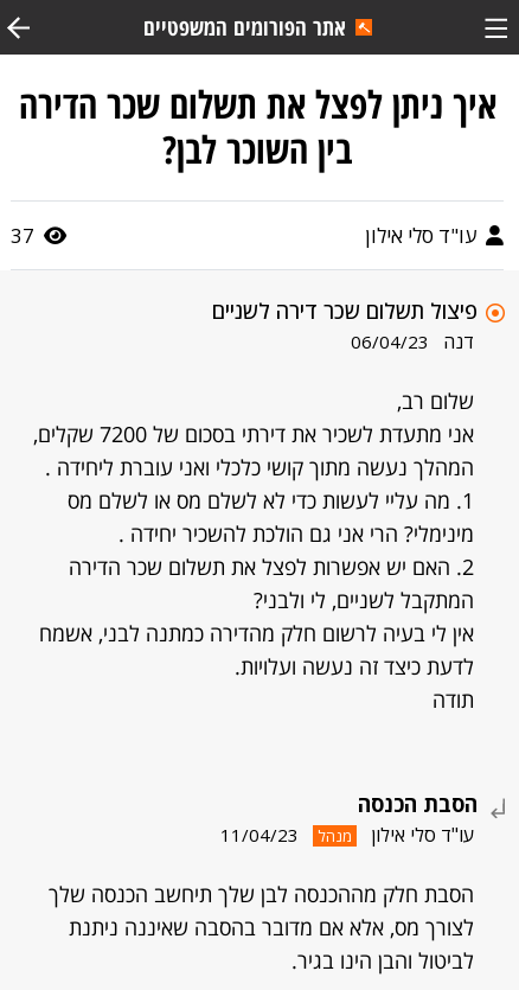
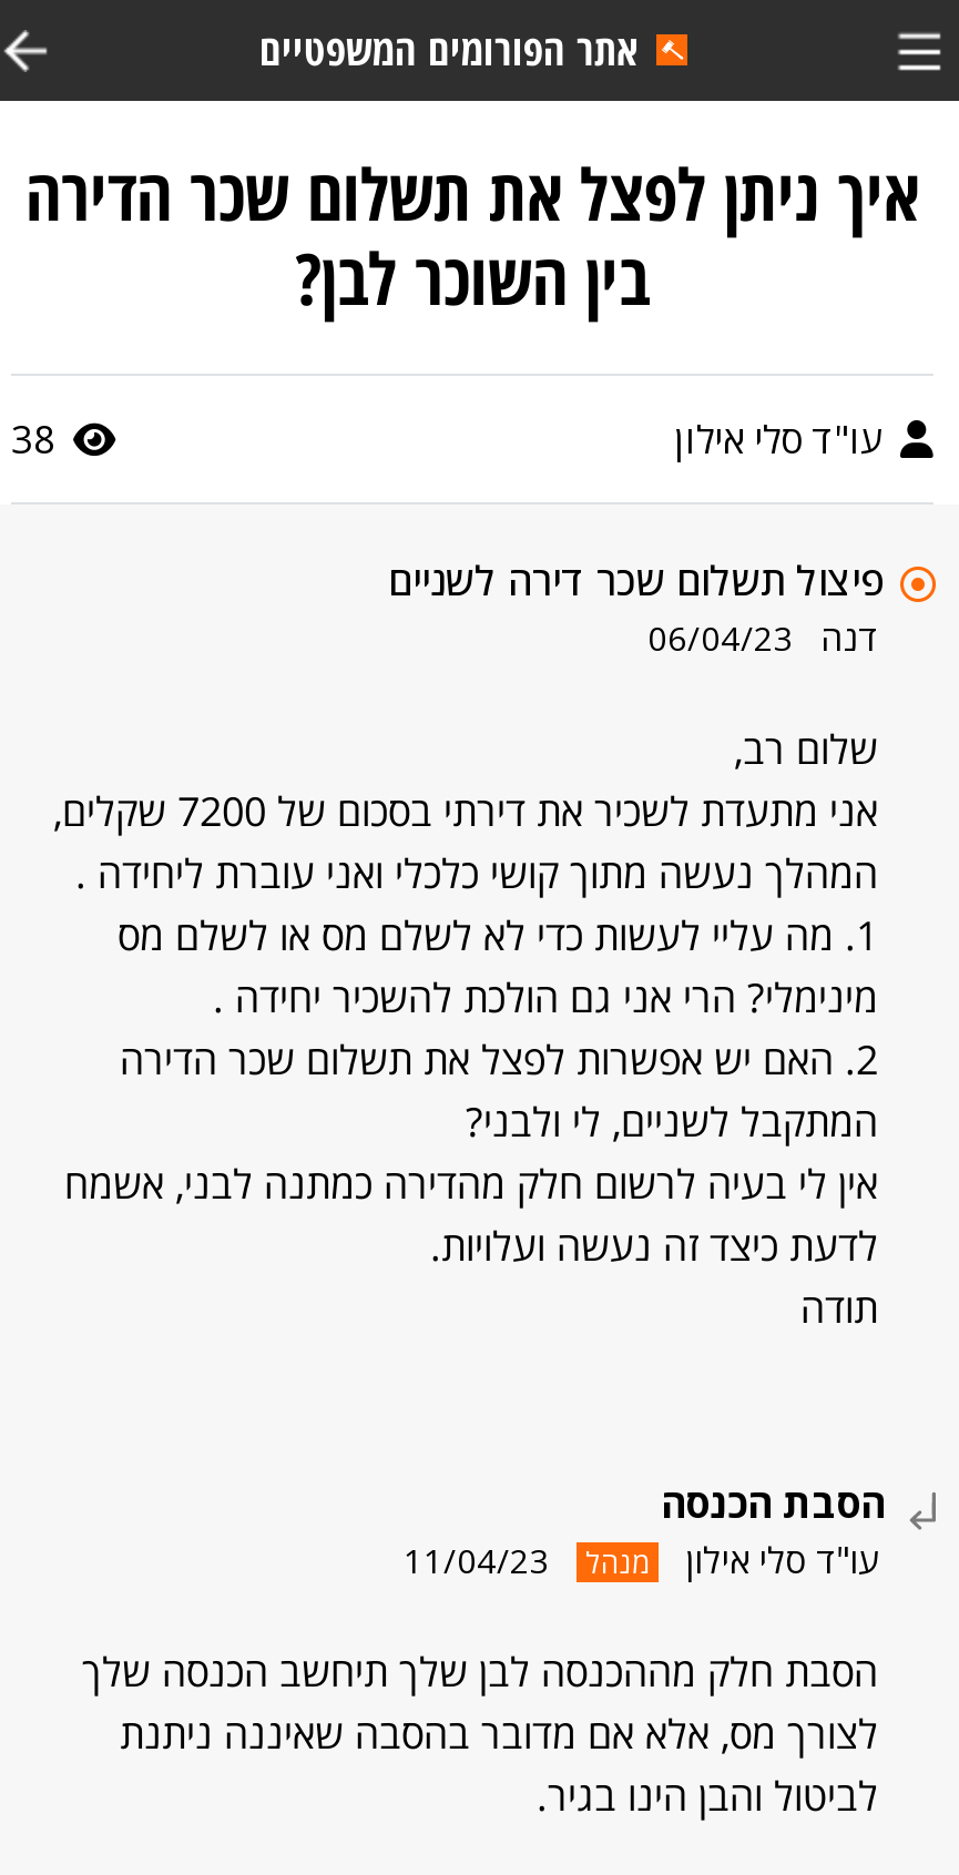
- 37
+ 38
